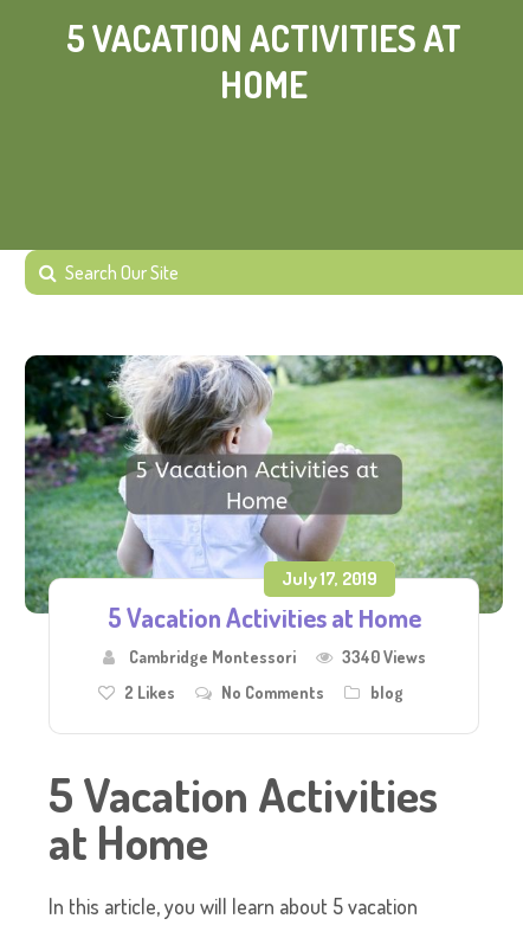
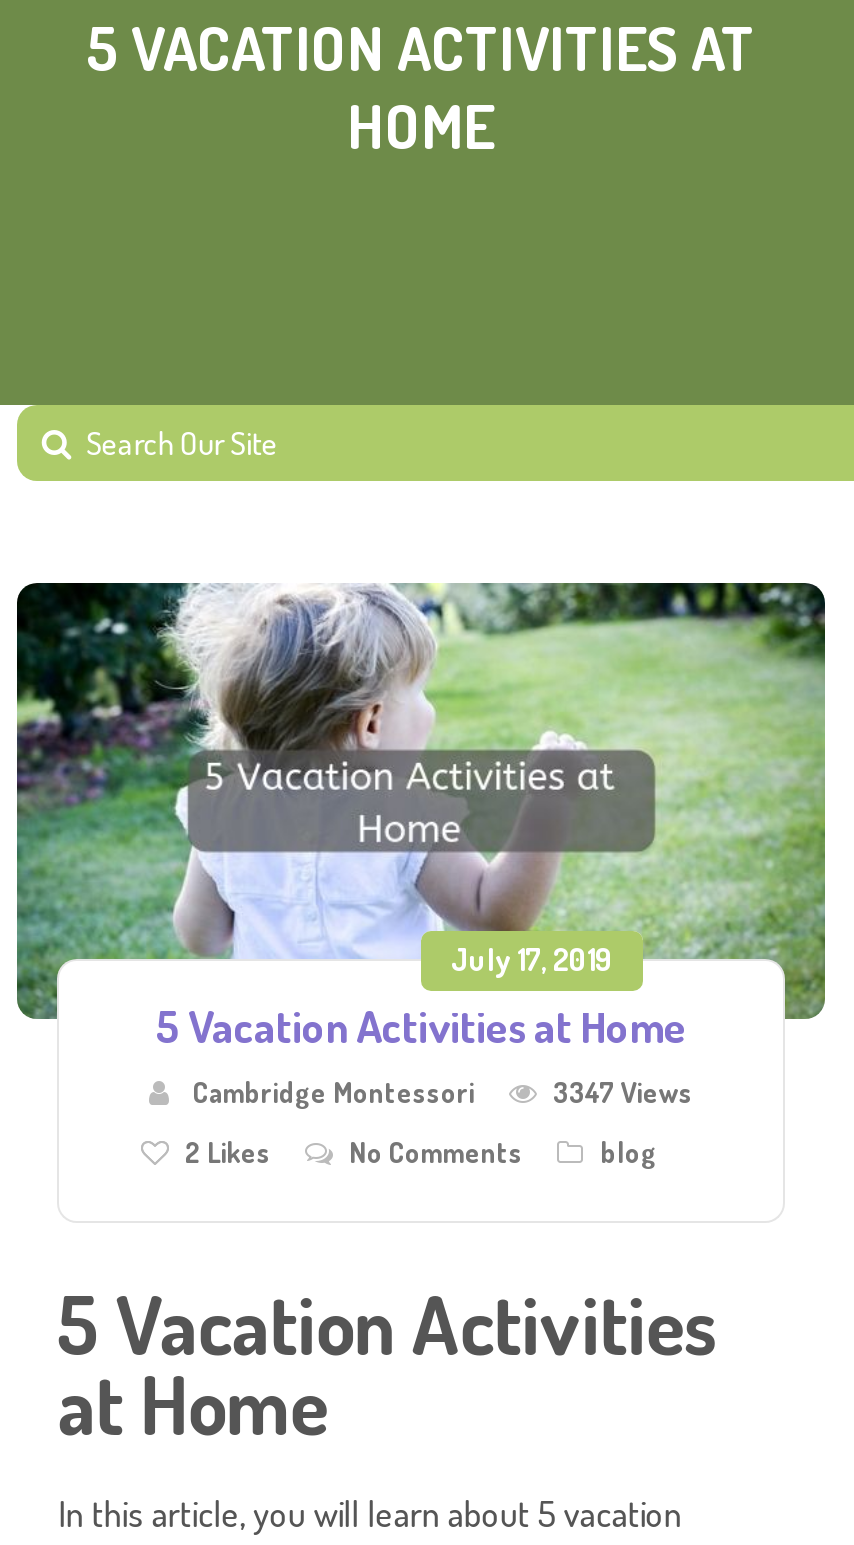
- 3340 Views
+ 3347 Views
